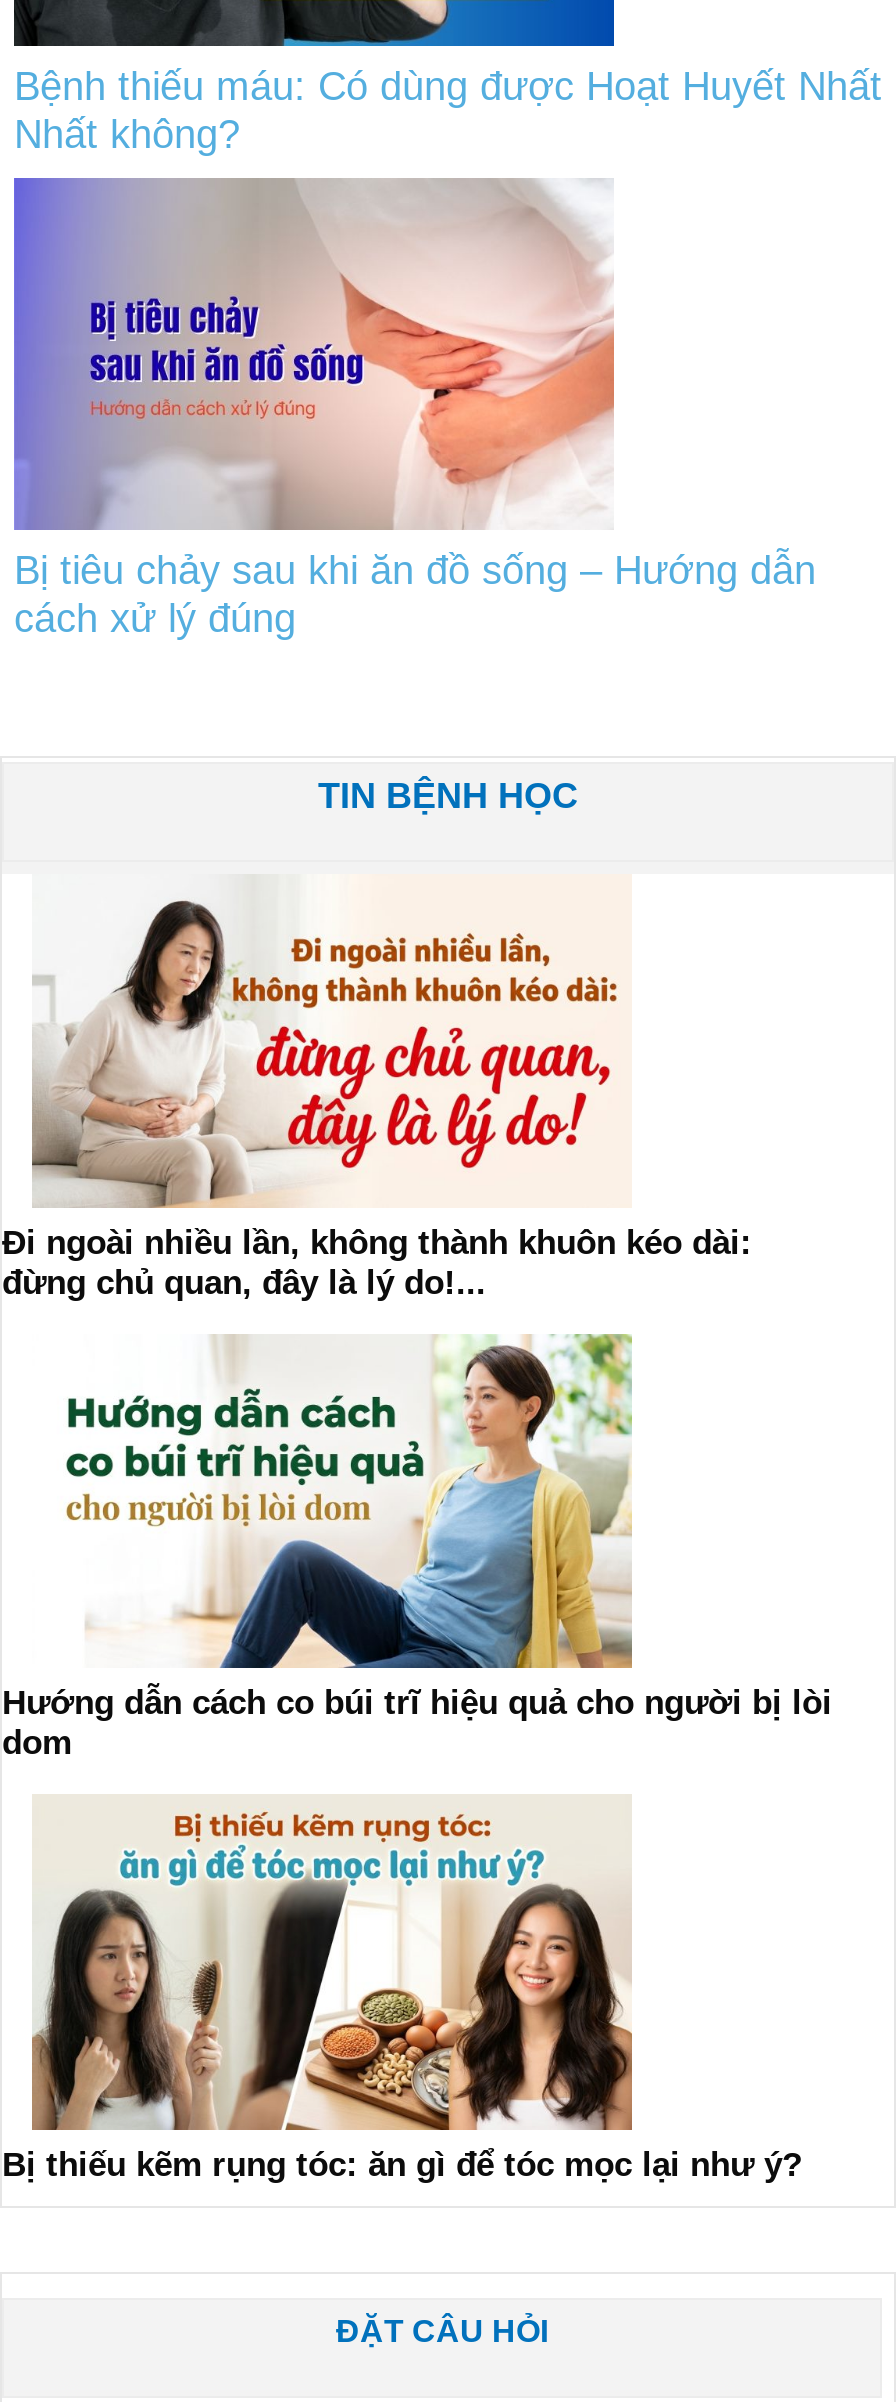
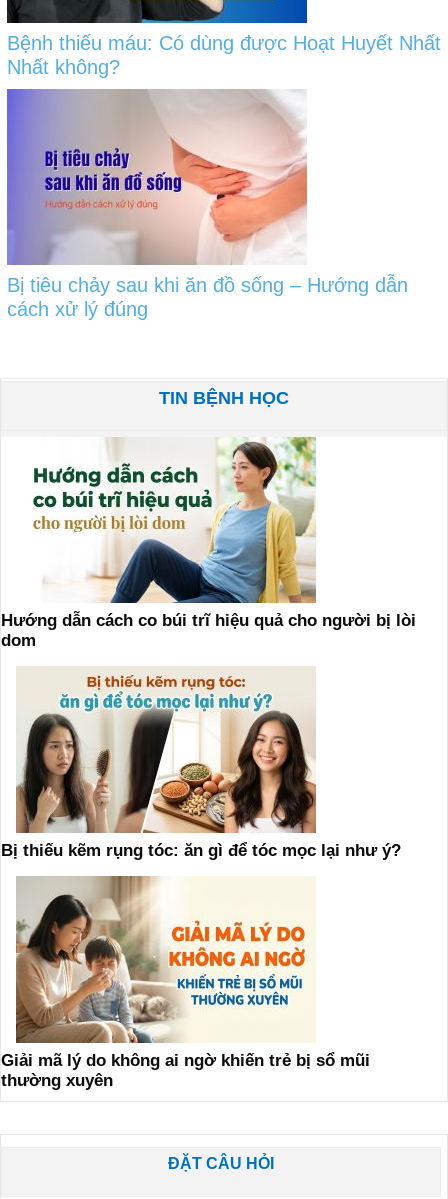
- [image]
- Đi ngoài nhiều lần, không thành khuôn kéo dài:
- đừng chủ quan, đây là lý do!...

moved up: [image] | Hướng dẫn cách co búi trĩ hiệu quả cho người bị lòi | dom | Bị thiếu kẽm rụng tóc: ăn gì để tóc mọc lại như ý?

+ [image]
+ Giải mã lý do không ai ngờ khiến trẻ bị sổ mũi
+ thường xuyên
